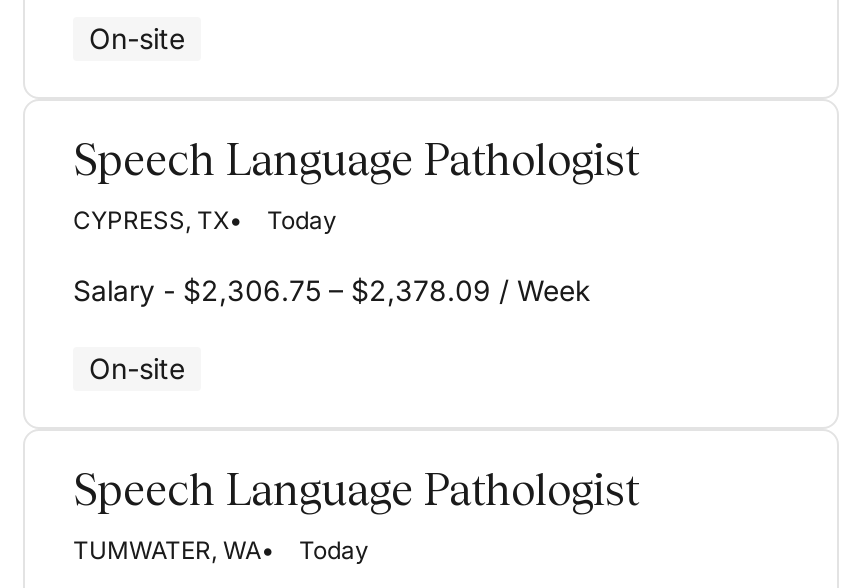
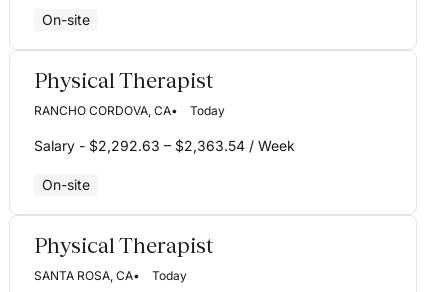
- Speech Language Pathologist
- CYPRESS, TX
+ Physical Therapist
+ RANCHO CORDOVA, CA

- Salary - $2,306.75 – $2,378.09 / Week
+ Salary - $2,292.63 – $2,363.54 / Week

- Speech Language Pathologist
- TUMWATER, WA
+ Physical Therapist
+ SANTA ROSA, CA
